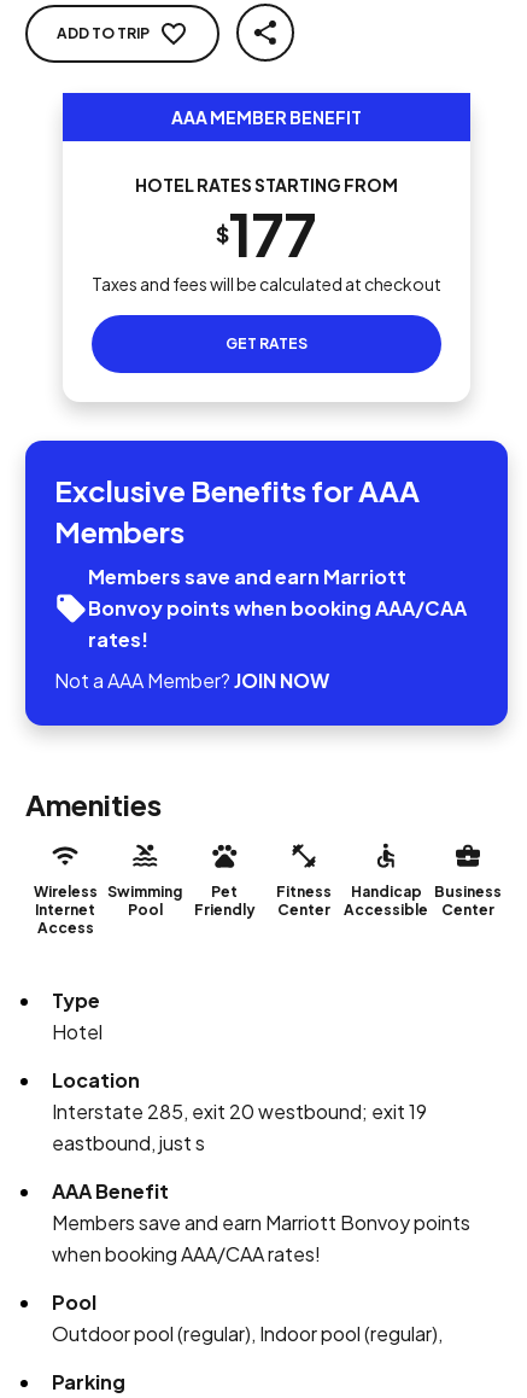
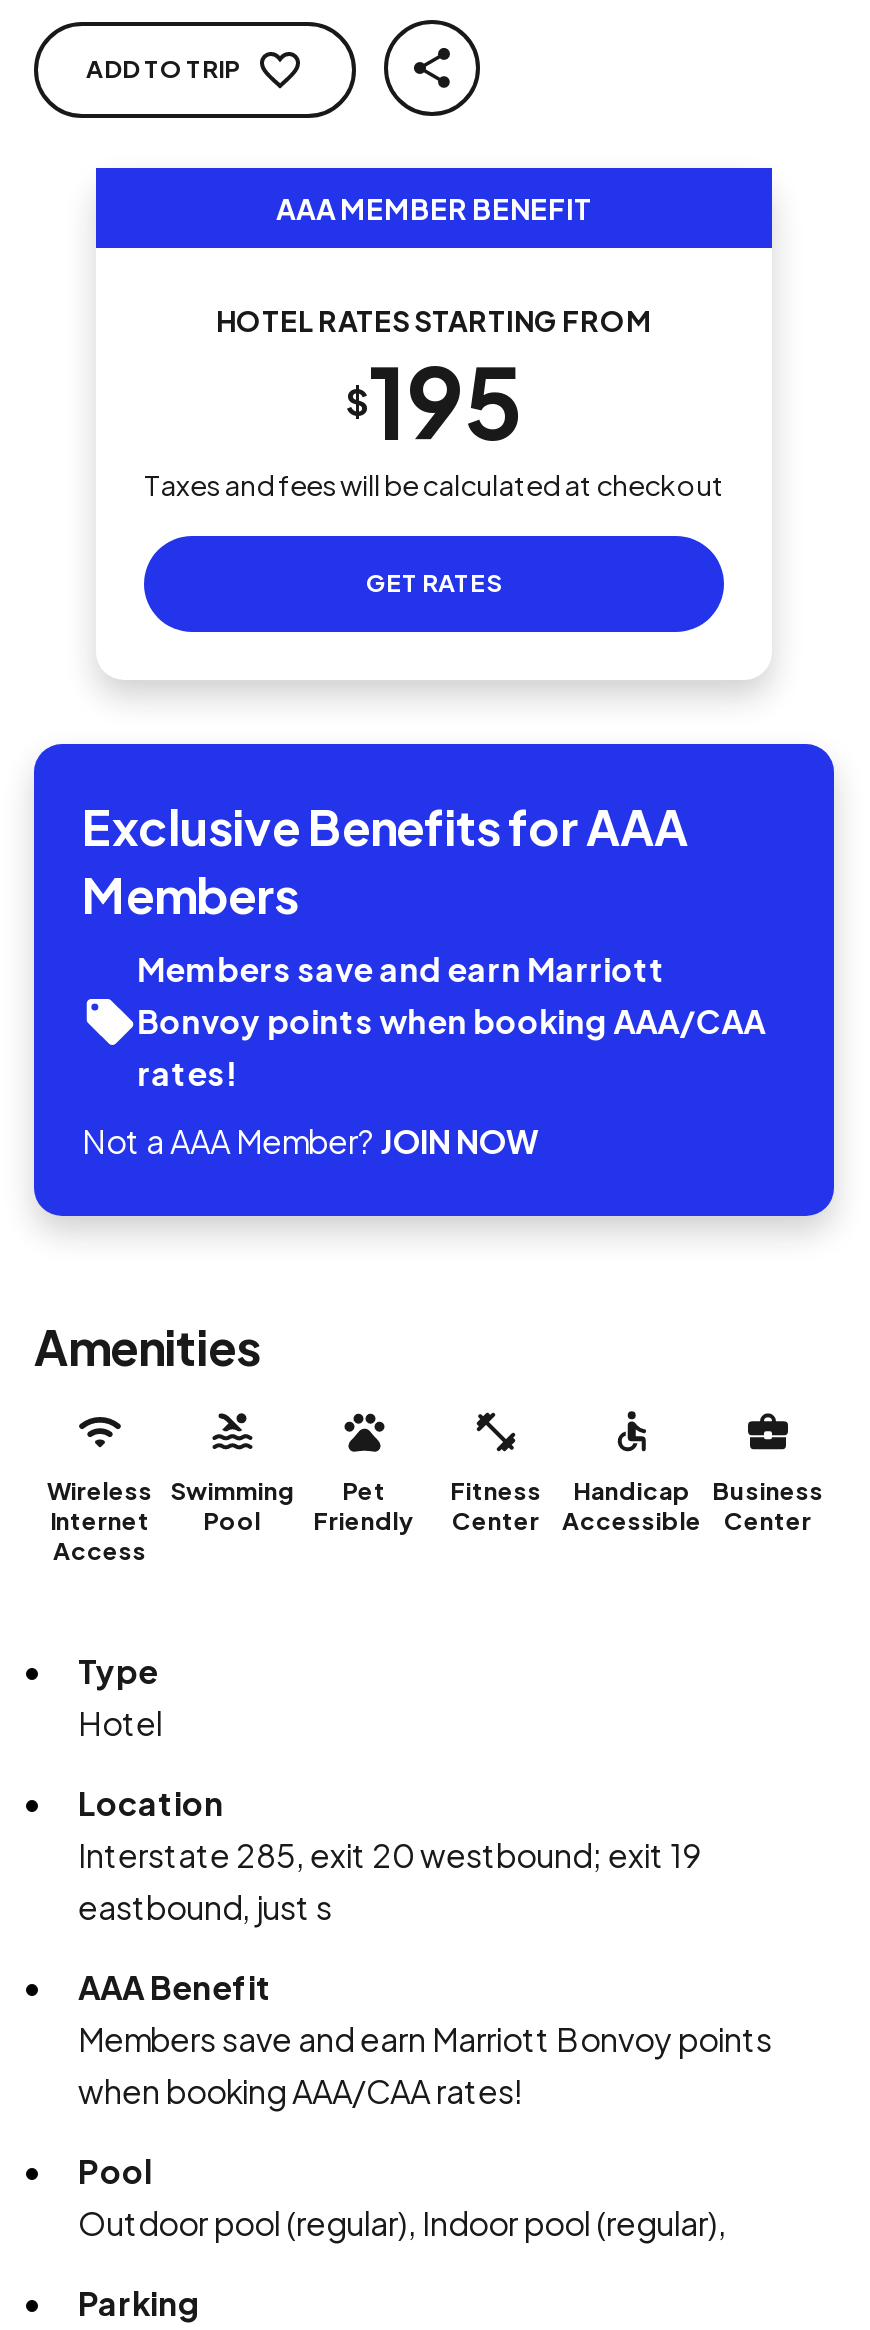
- $177
+ $195
